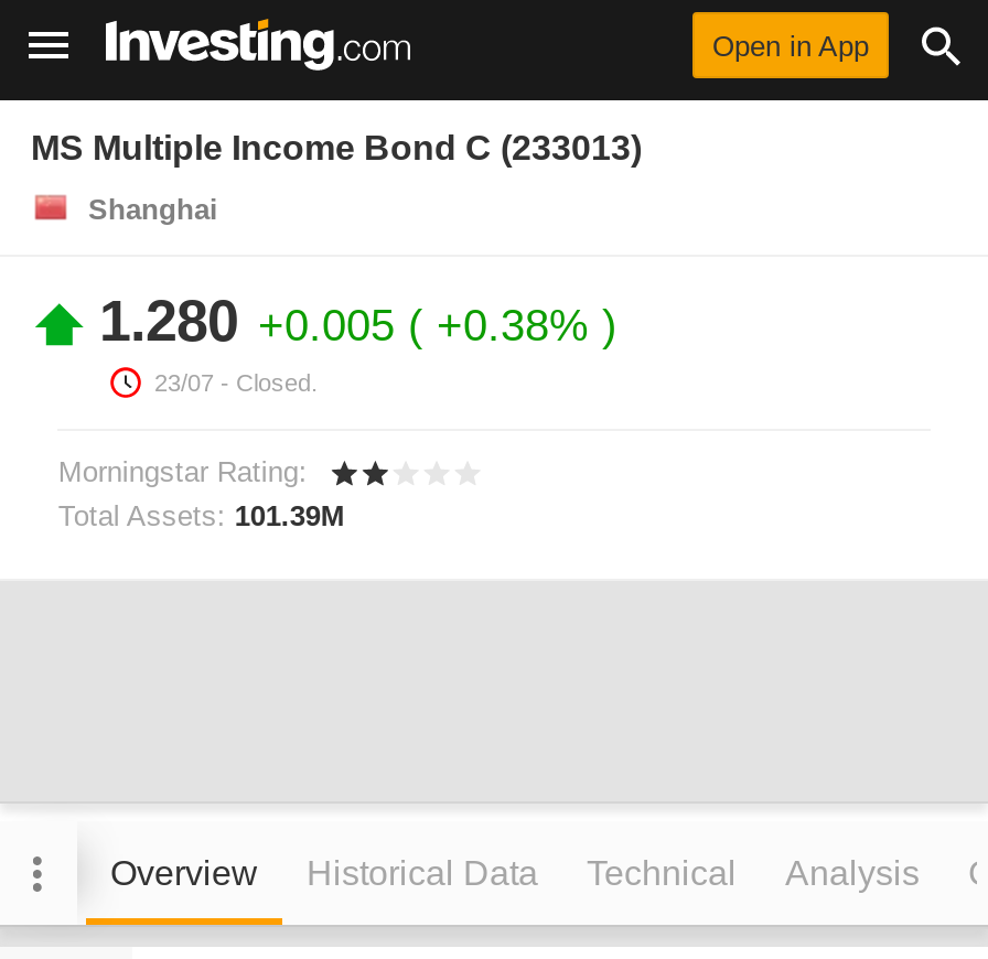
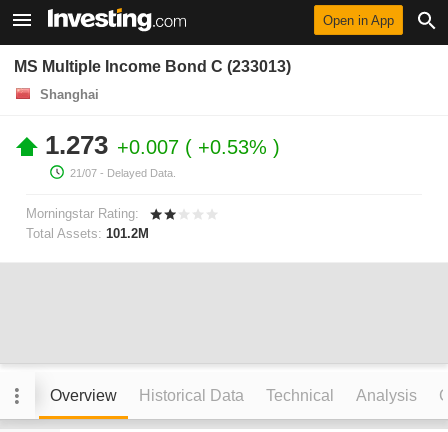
- 1.280 +0.005 +0.38%
- 23/07 - Closed.
+ 1.273 +0.007 +0.53%
+ 21/07 - Delayed Data.

- Total Assets: 101.39M
+ Total Assets: 101.2M
